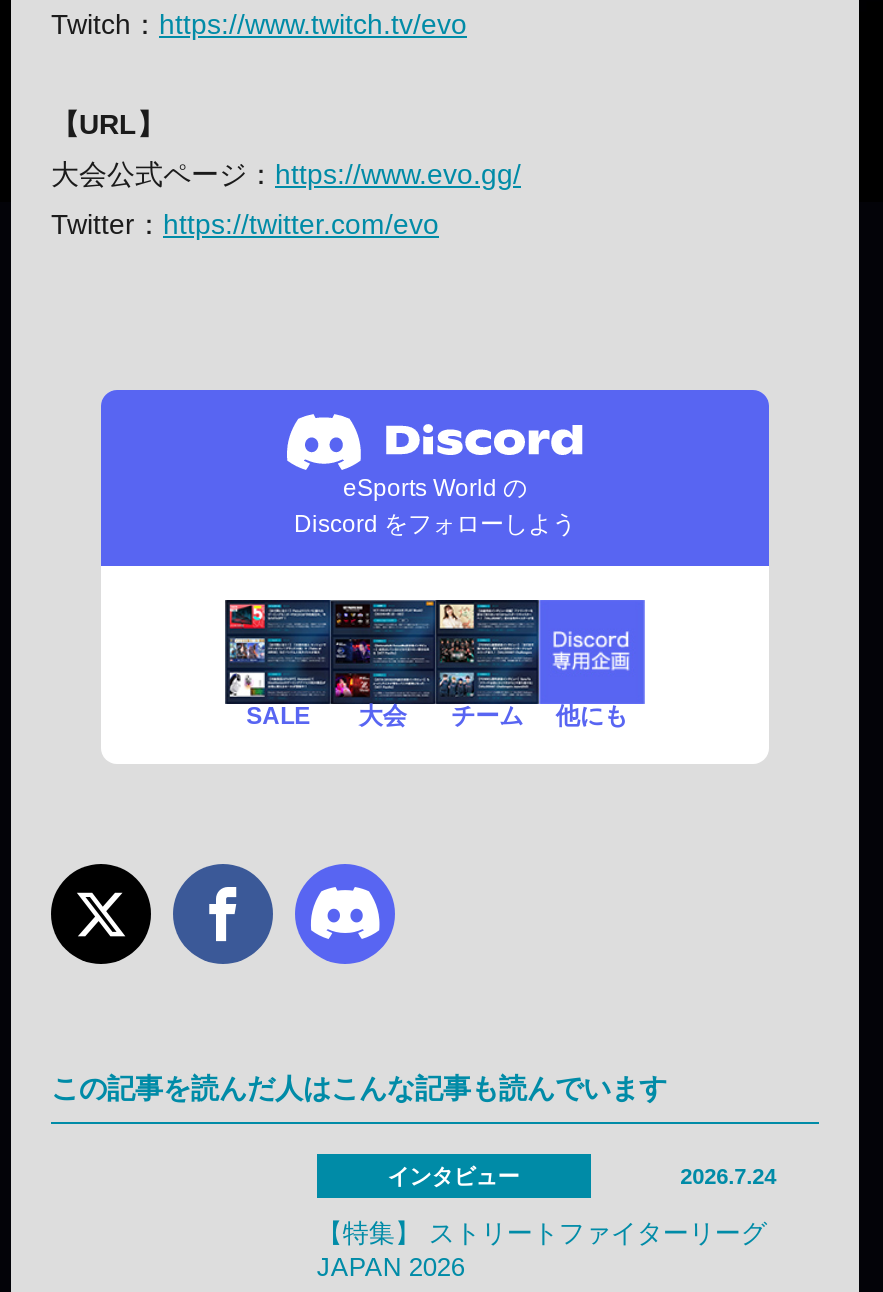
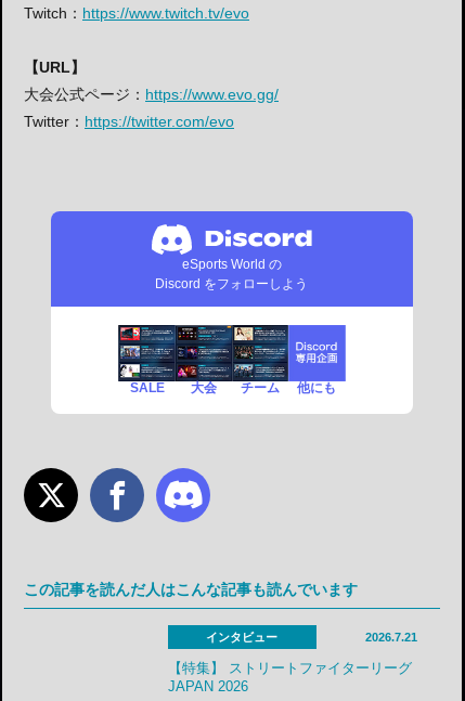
- 2026.7.24
+ 2026.7.21
